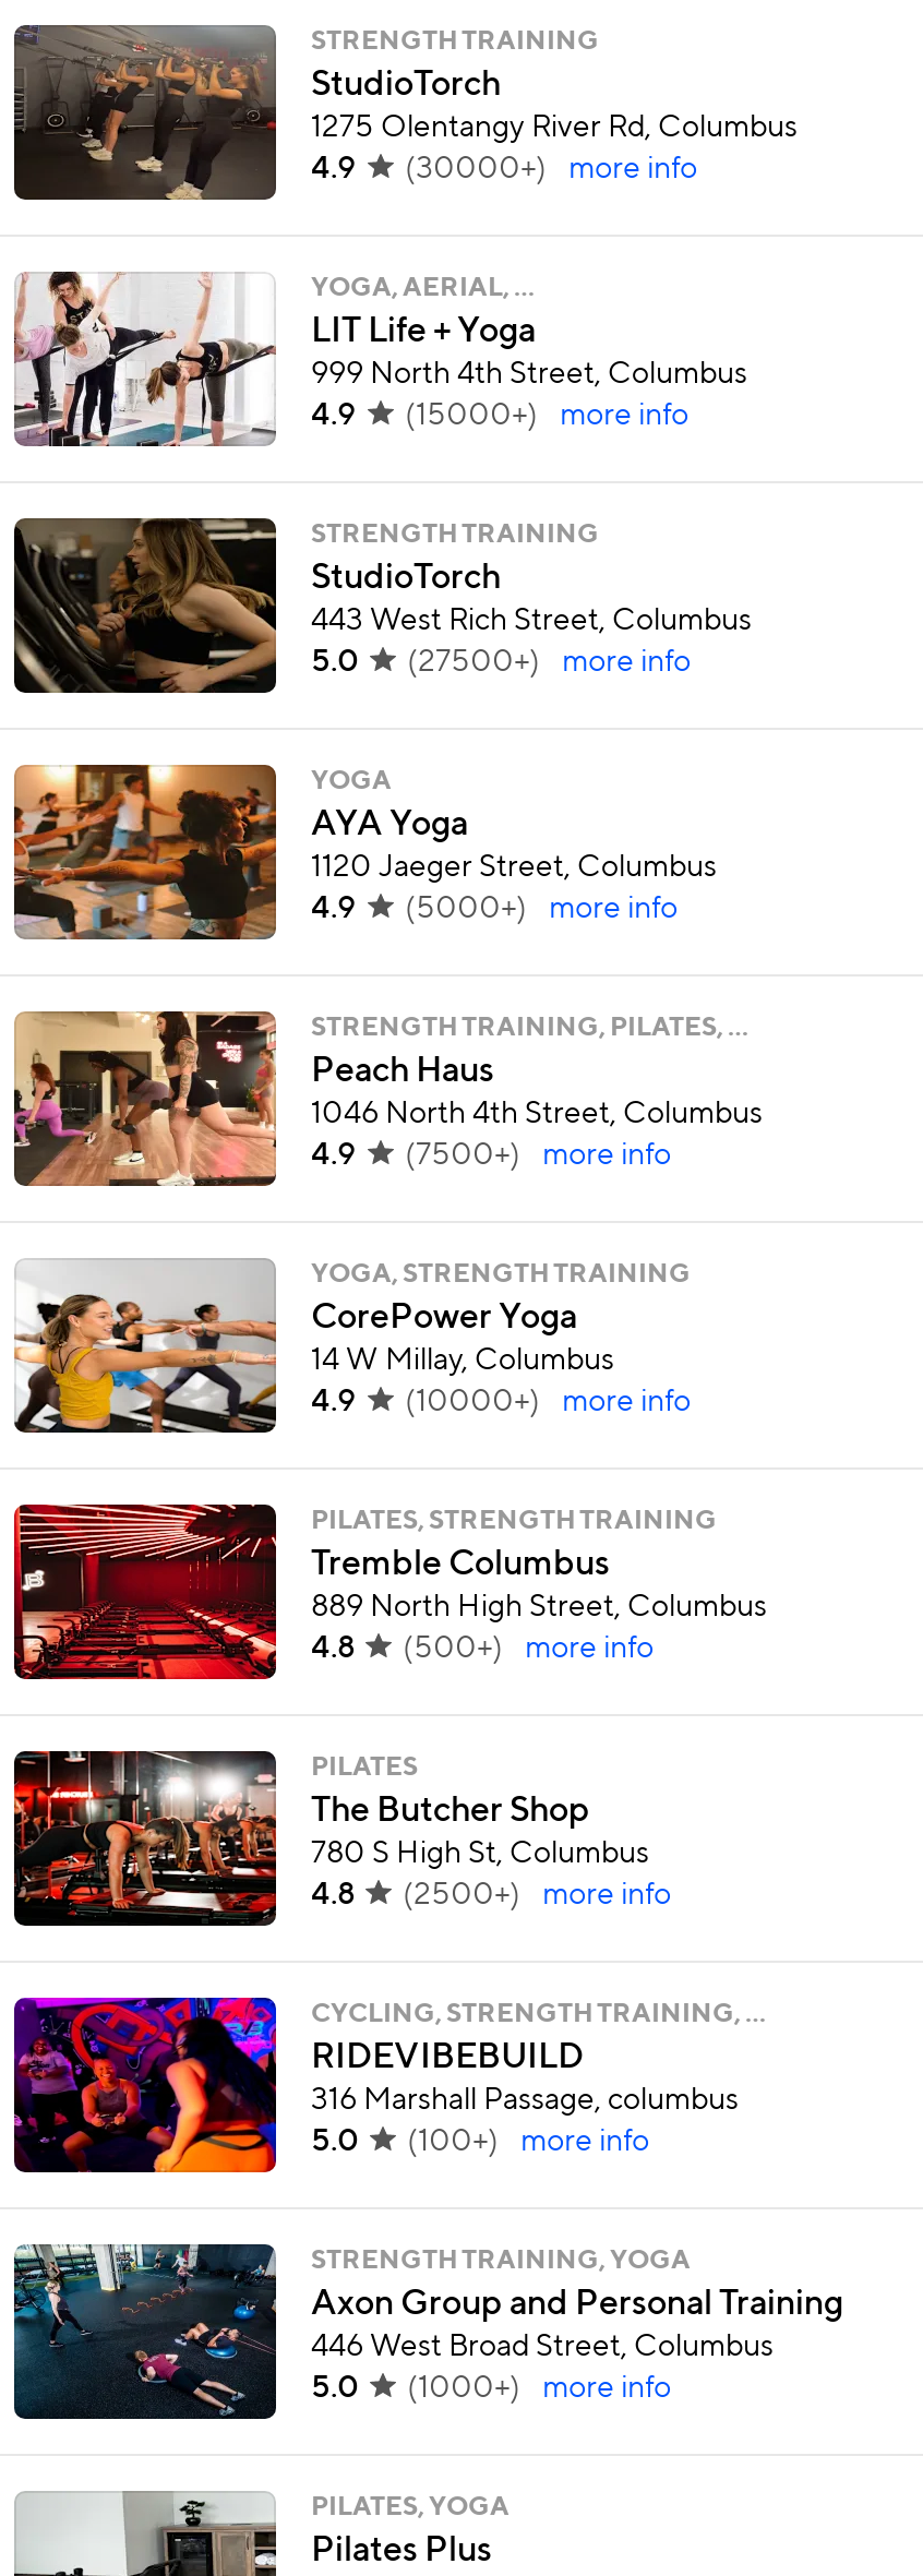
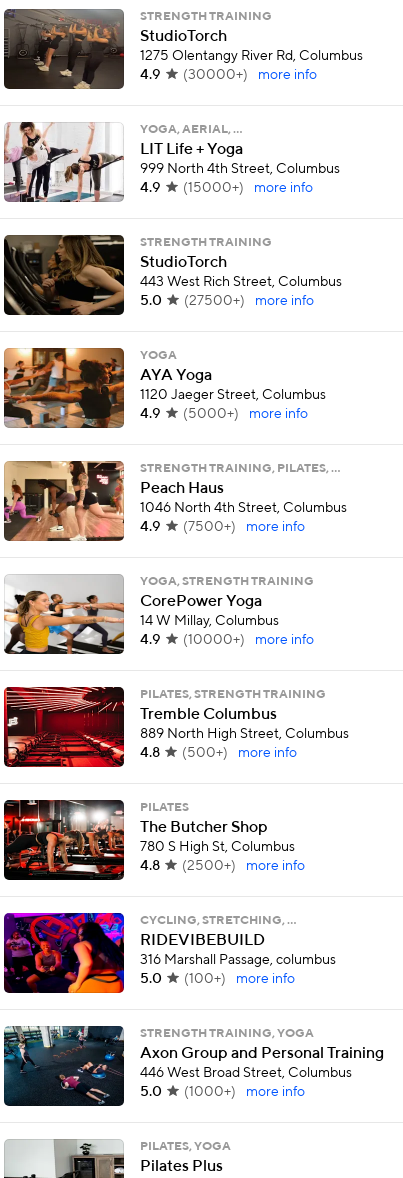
- CYCLING, STRENGTH TRAINING, …
+ CYCLING, STRETCHING, …
